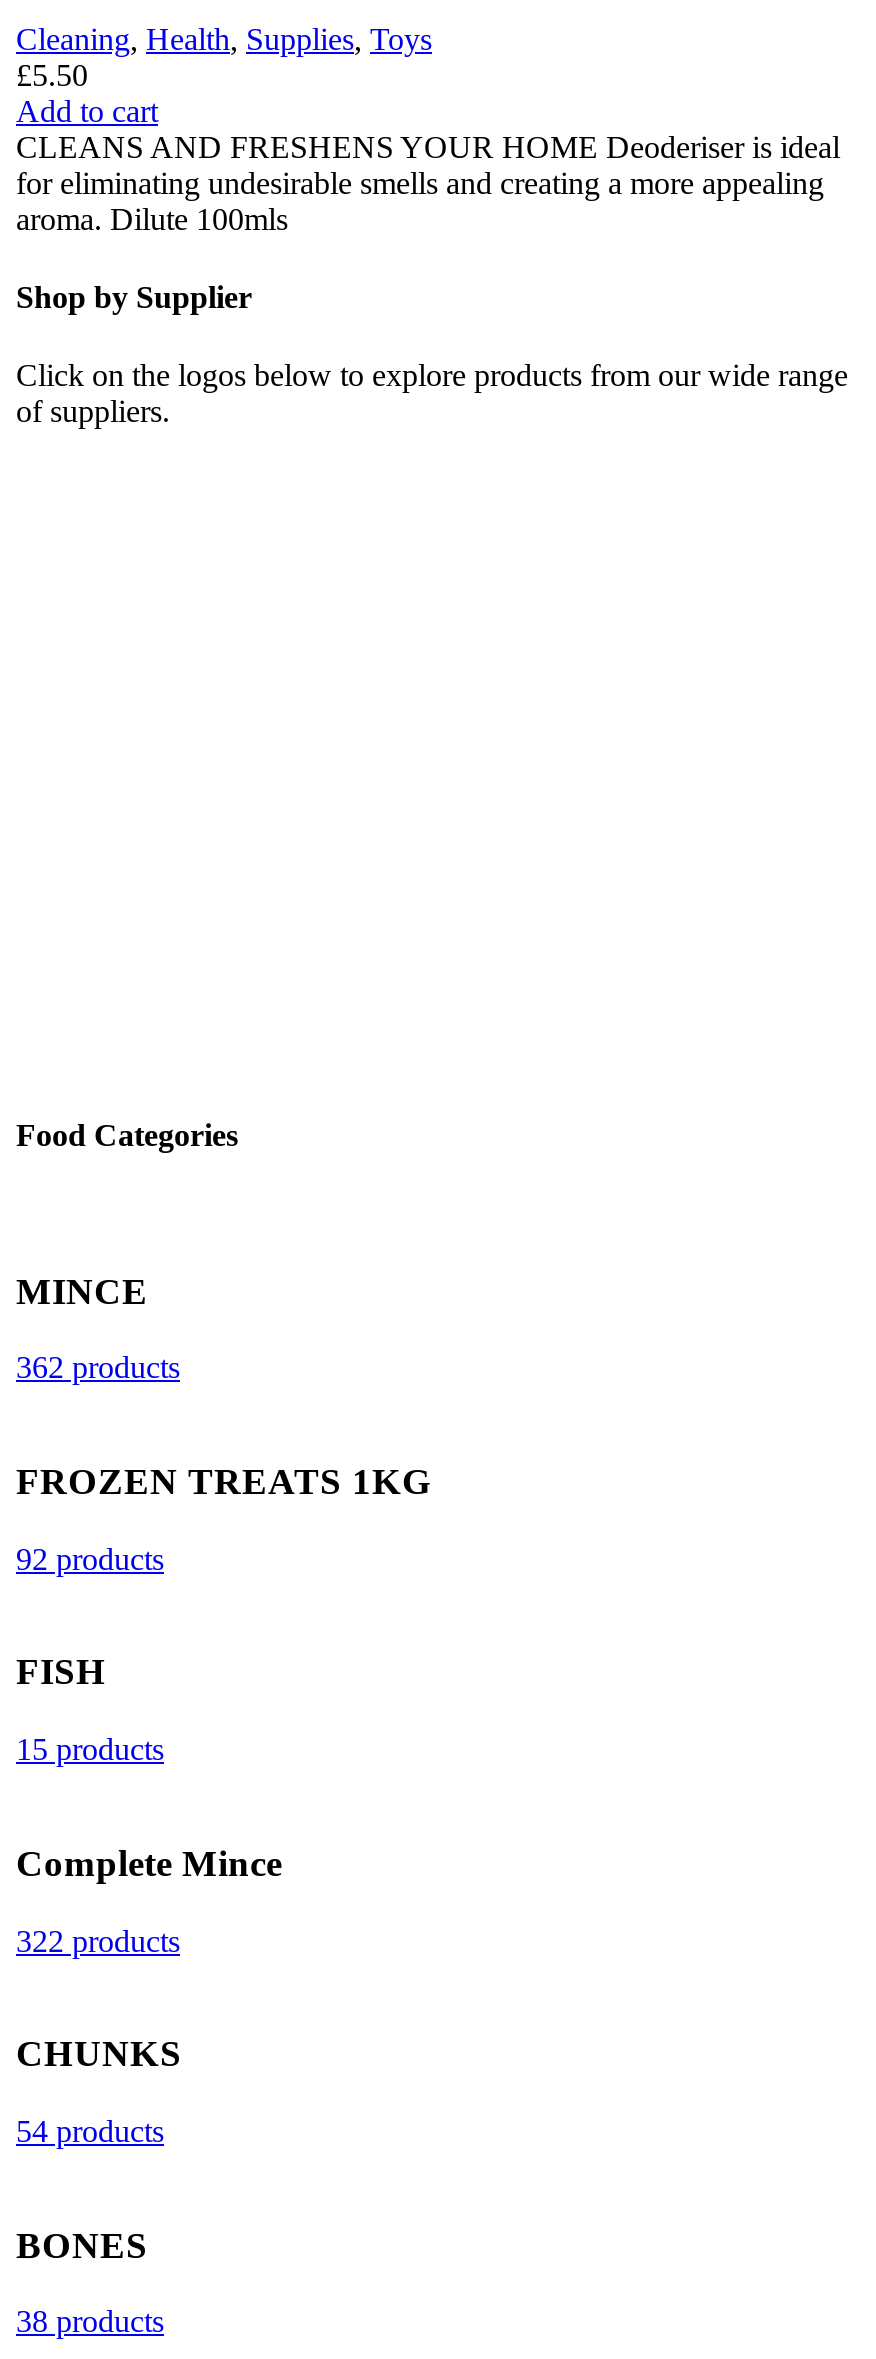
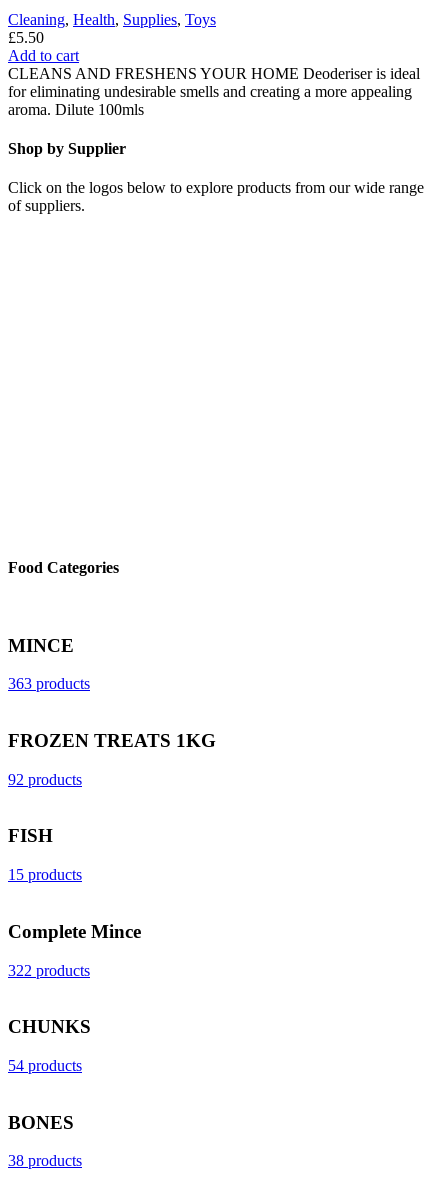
- 362 products
+ 363 products
